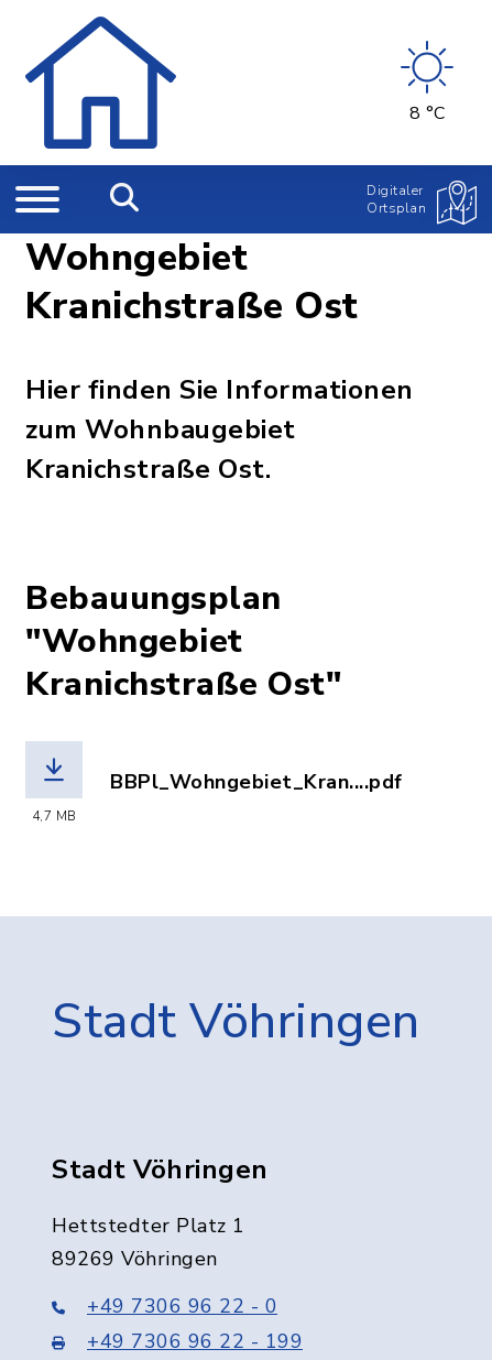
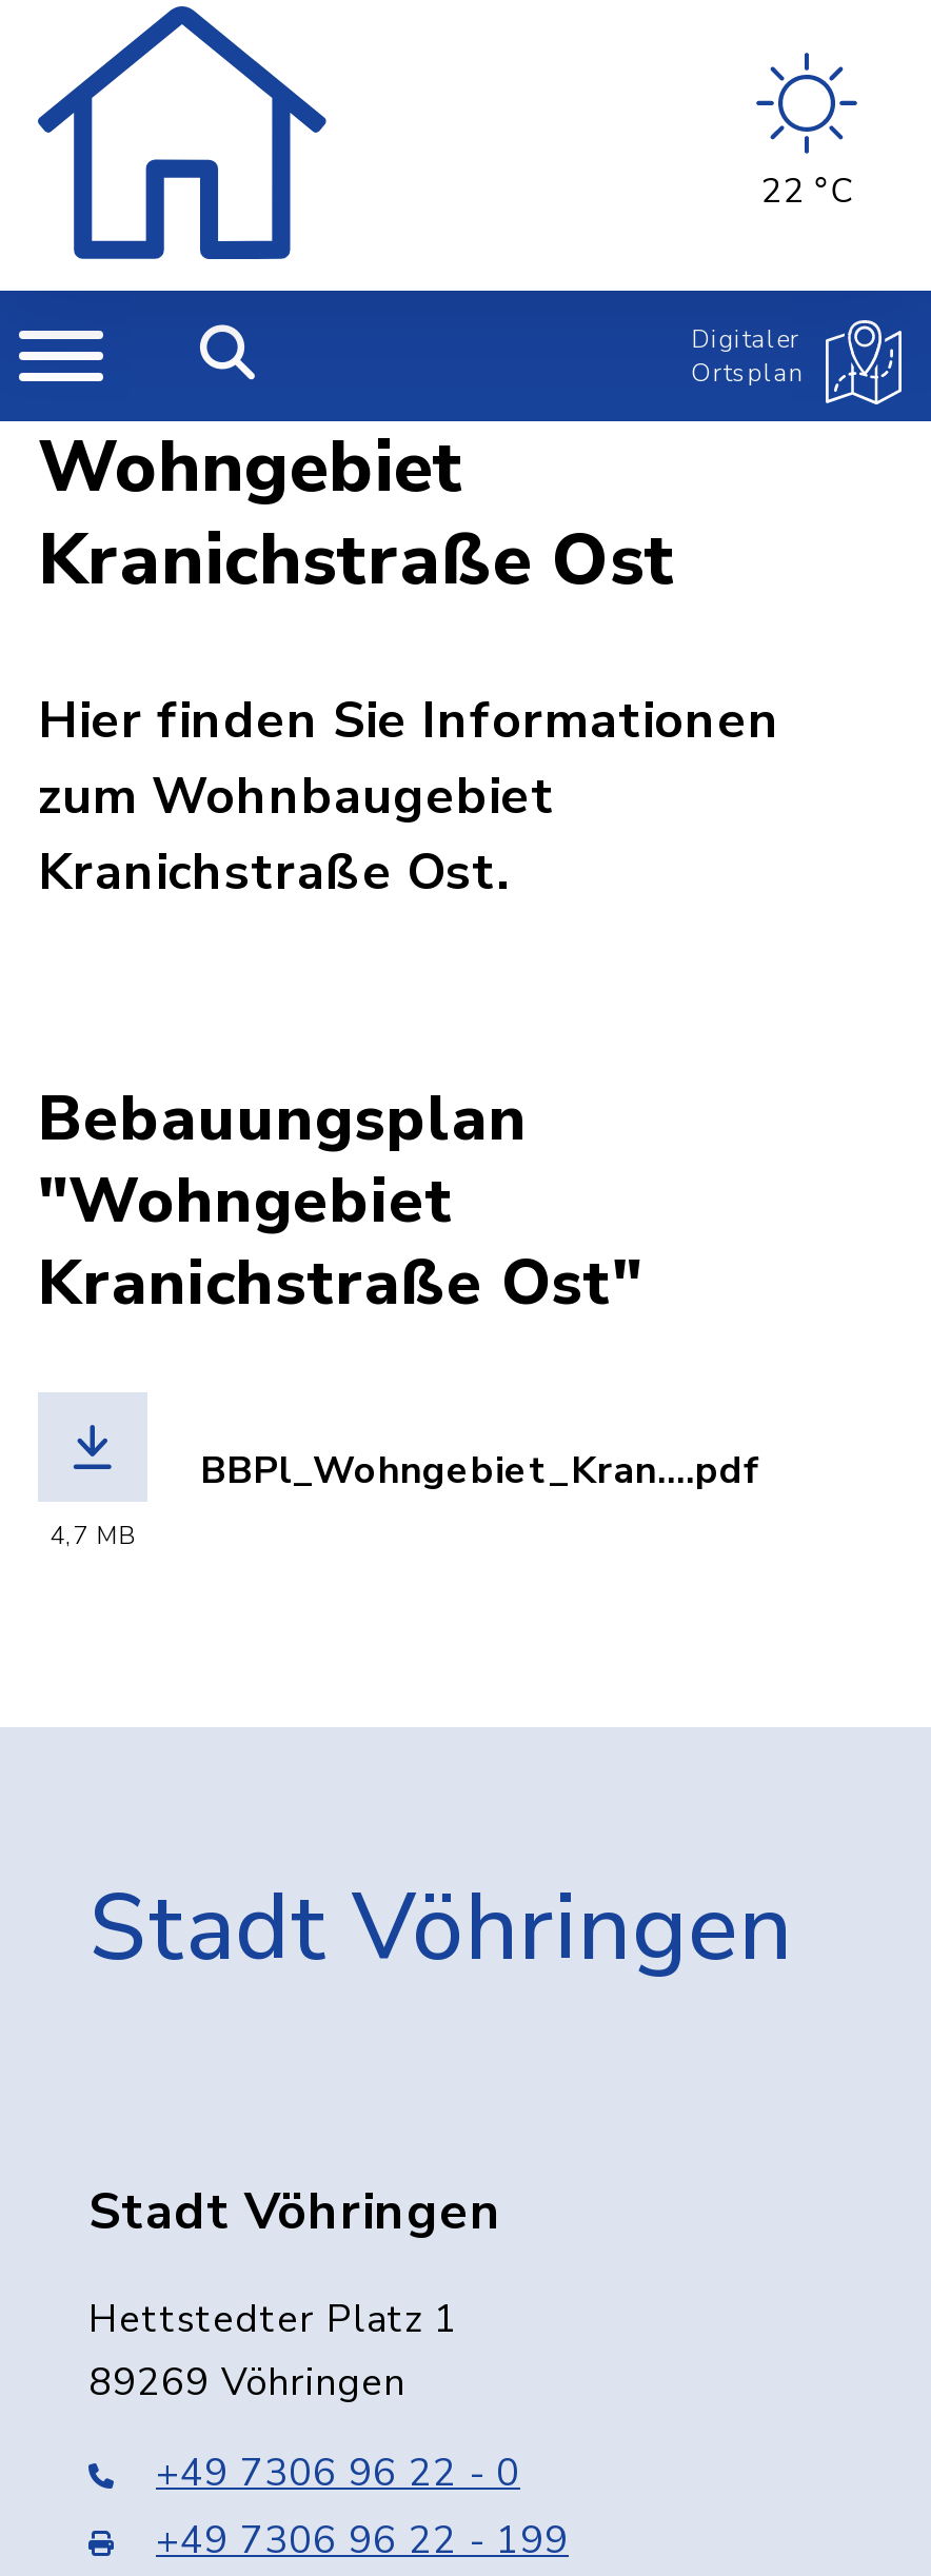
- 8 °C
+ 22 °C
